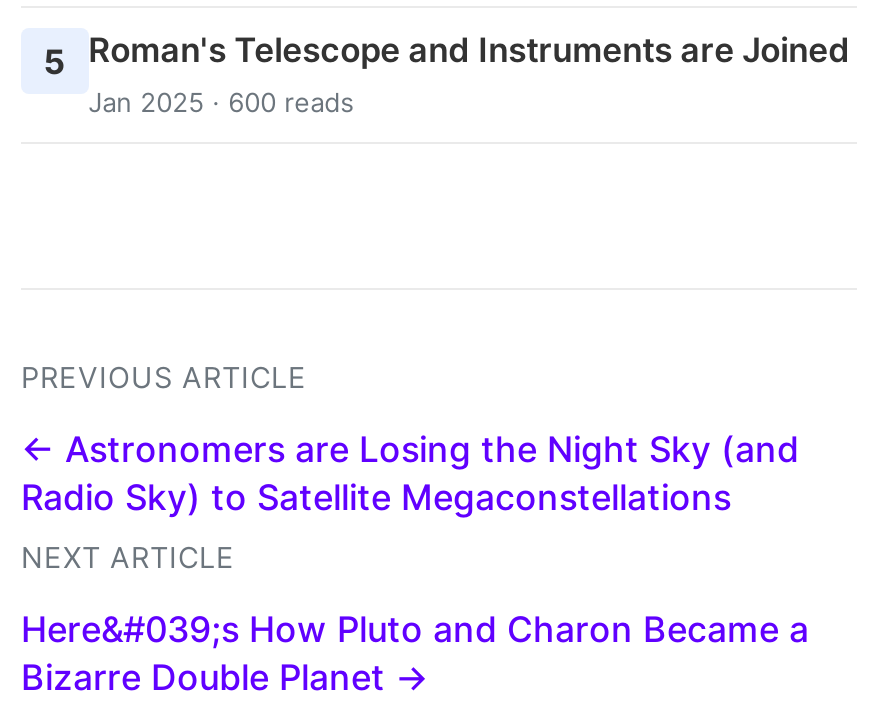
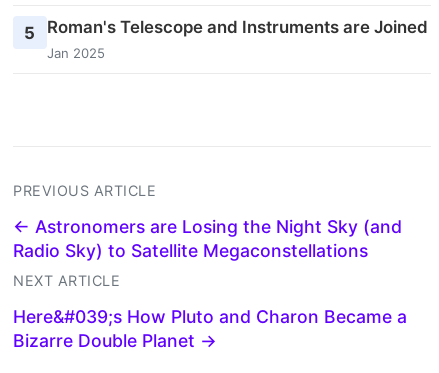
- Jan 2025 · 600 reads
+ Jan 2025
